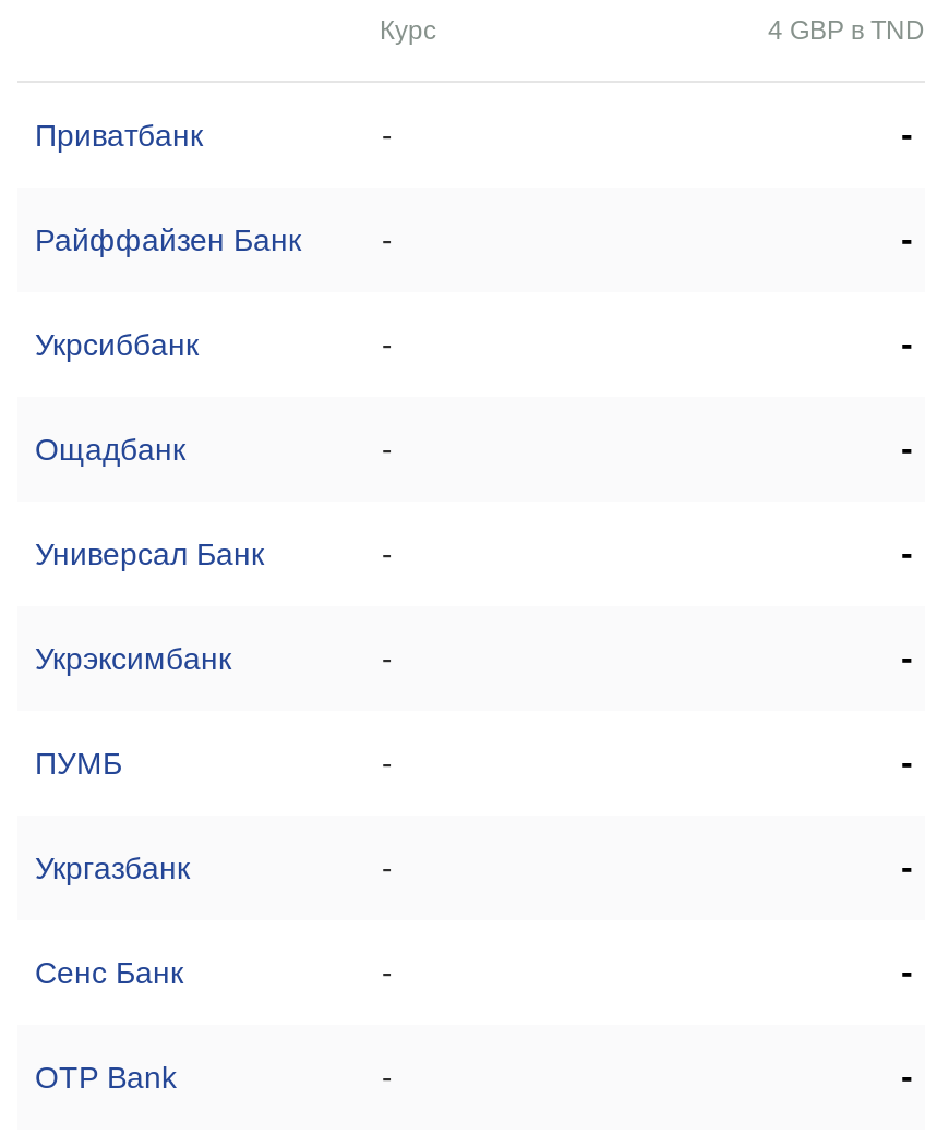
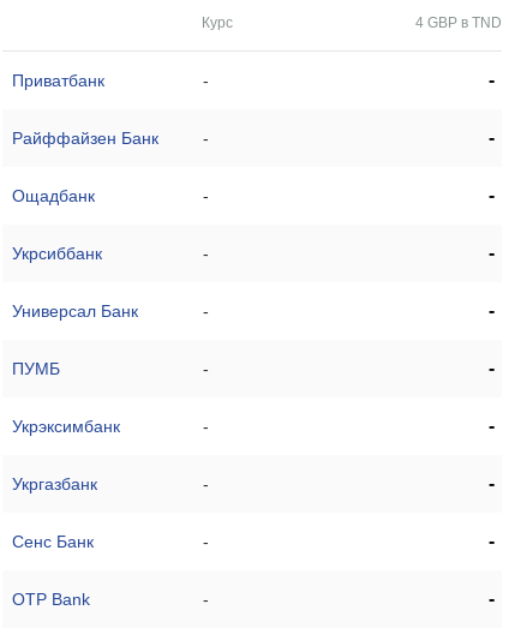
moved down: Укрсиббанк

moved up: Ощадбанк

moved down: Укрэксимбанк

moved up: ПУМБ
